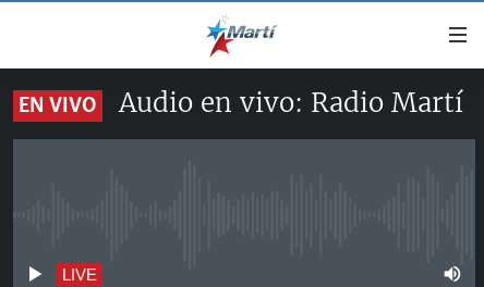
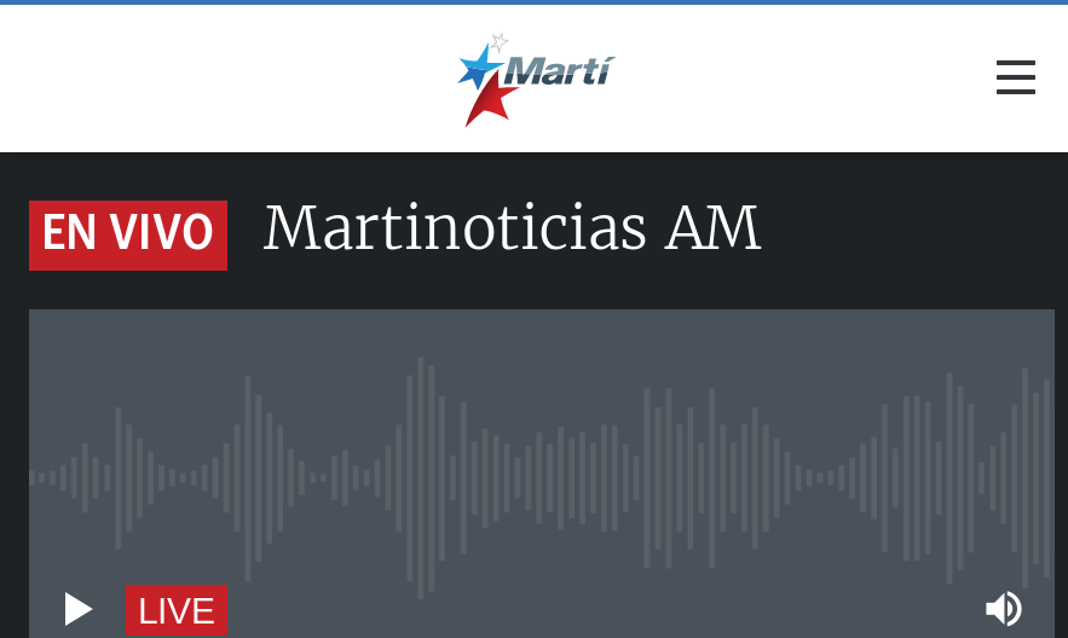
- Audio en vivo: Radio Martí
+ Martinoticias AM
